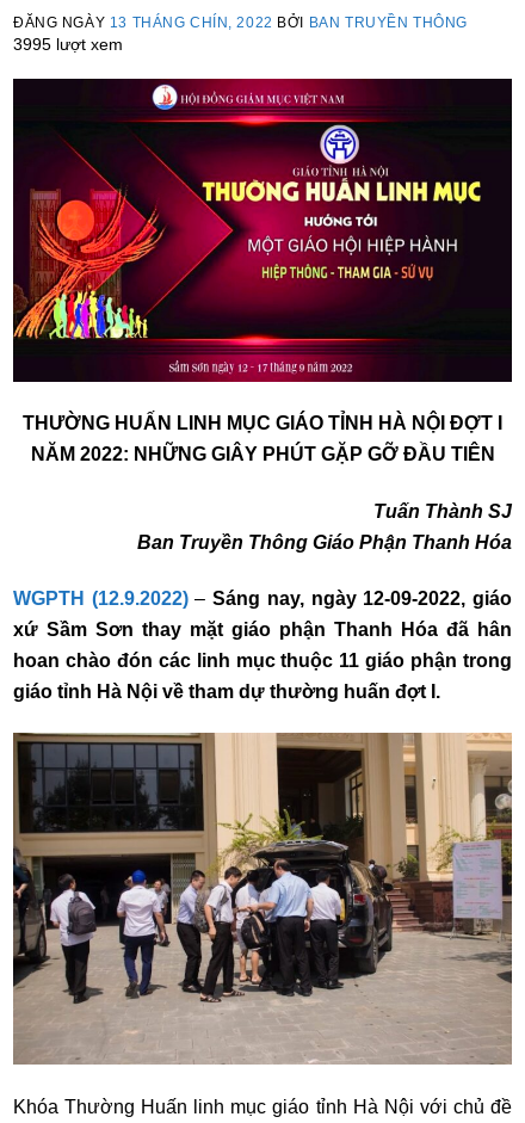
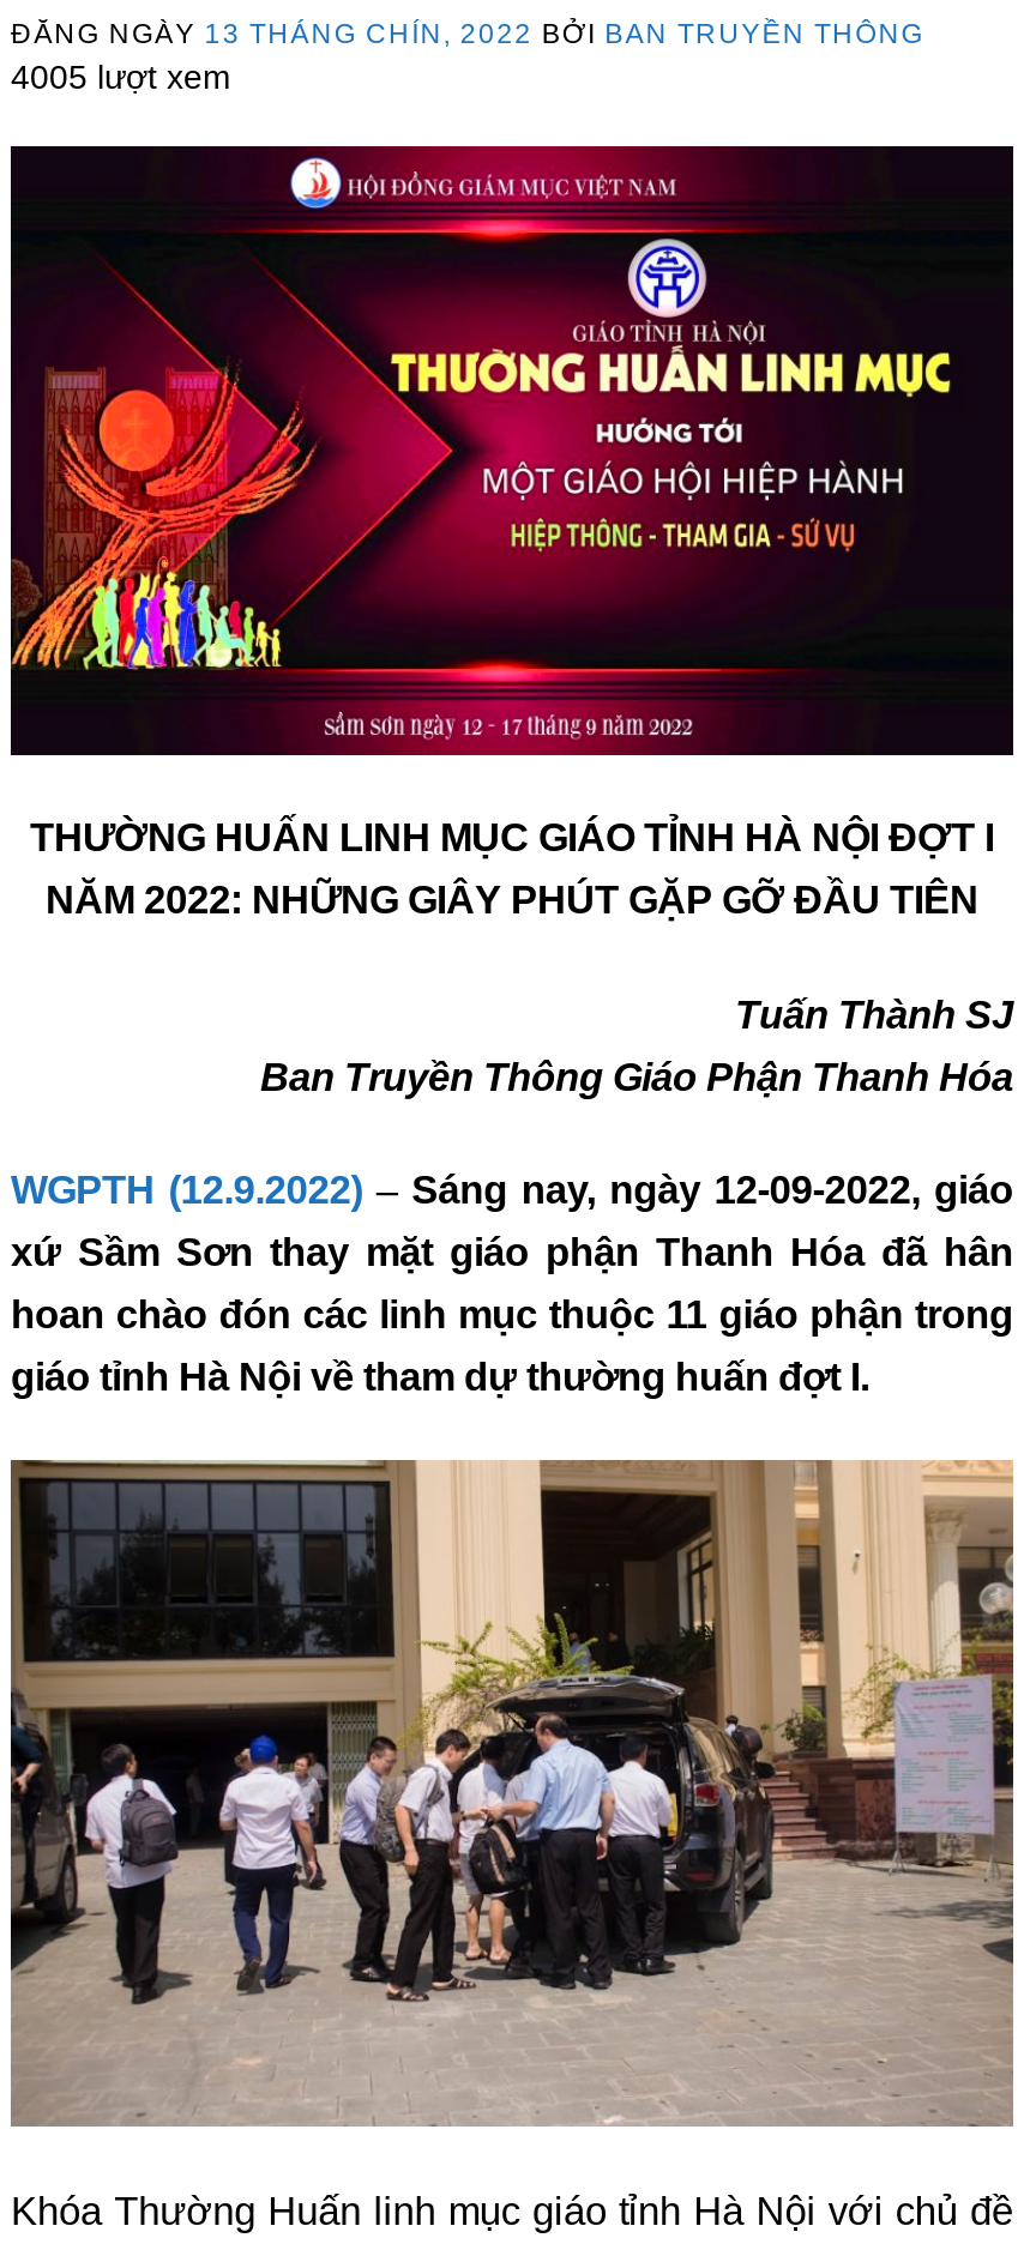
- 3995 lượt xem
+ 4005 lượt xem
